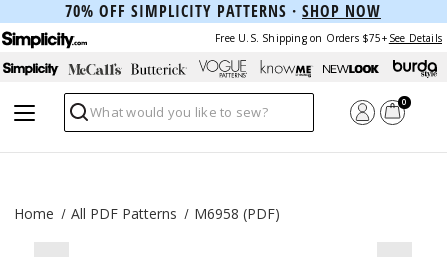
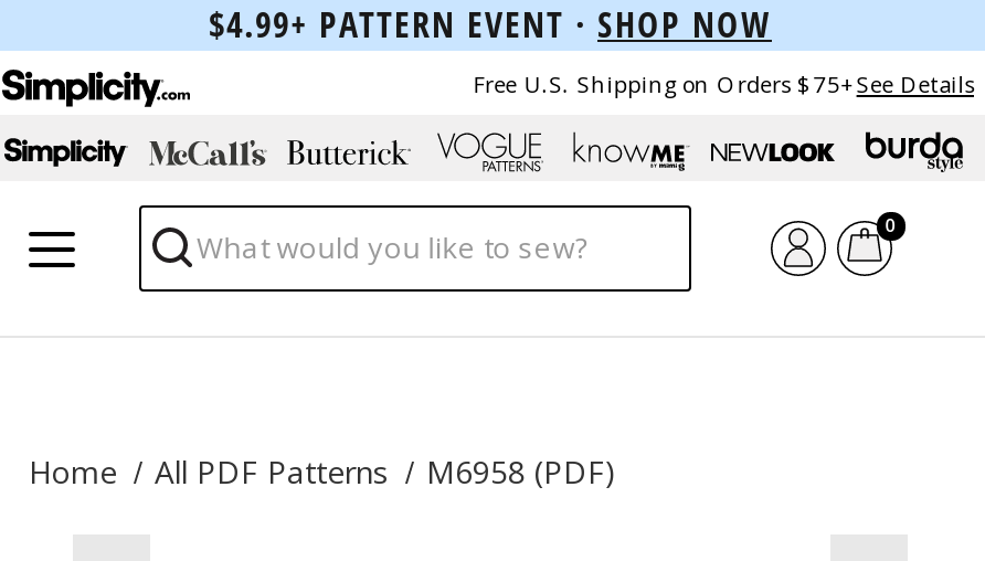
- 70% OFF SIMPLICITY PATTERNS · SHOP NOW
+ $4.99+ PATTERN EVENT · SHOP NOW
